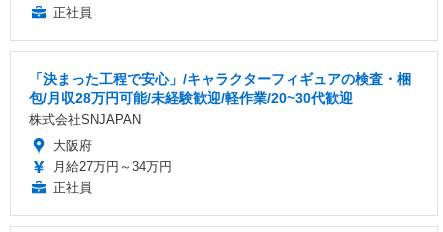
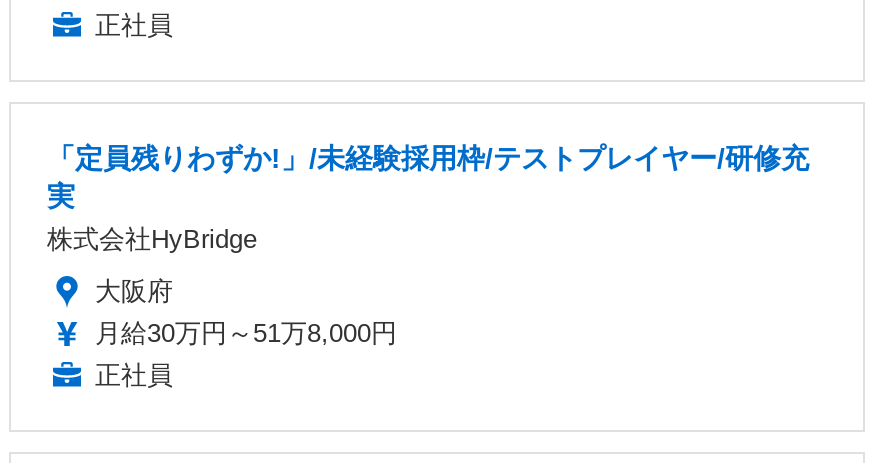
- 「決まった工程で安心」/キャラクターフィギュアの検査・梱
- 包/月収28万円可能/未経験歓迎/軽作業/20~30代歓迎
- 株式会社SNJAPAN
+ 「定員残りわずか!」/未経験採用枠/テストプレイヤー/研修充
+ 実
+ 株式会社HyBridge

- 月給27万円～34万円
+ 月給30万円～51万8,000円
